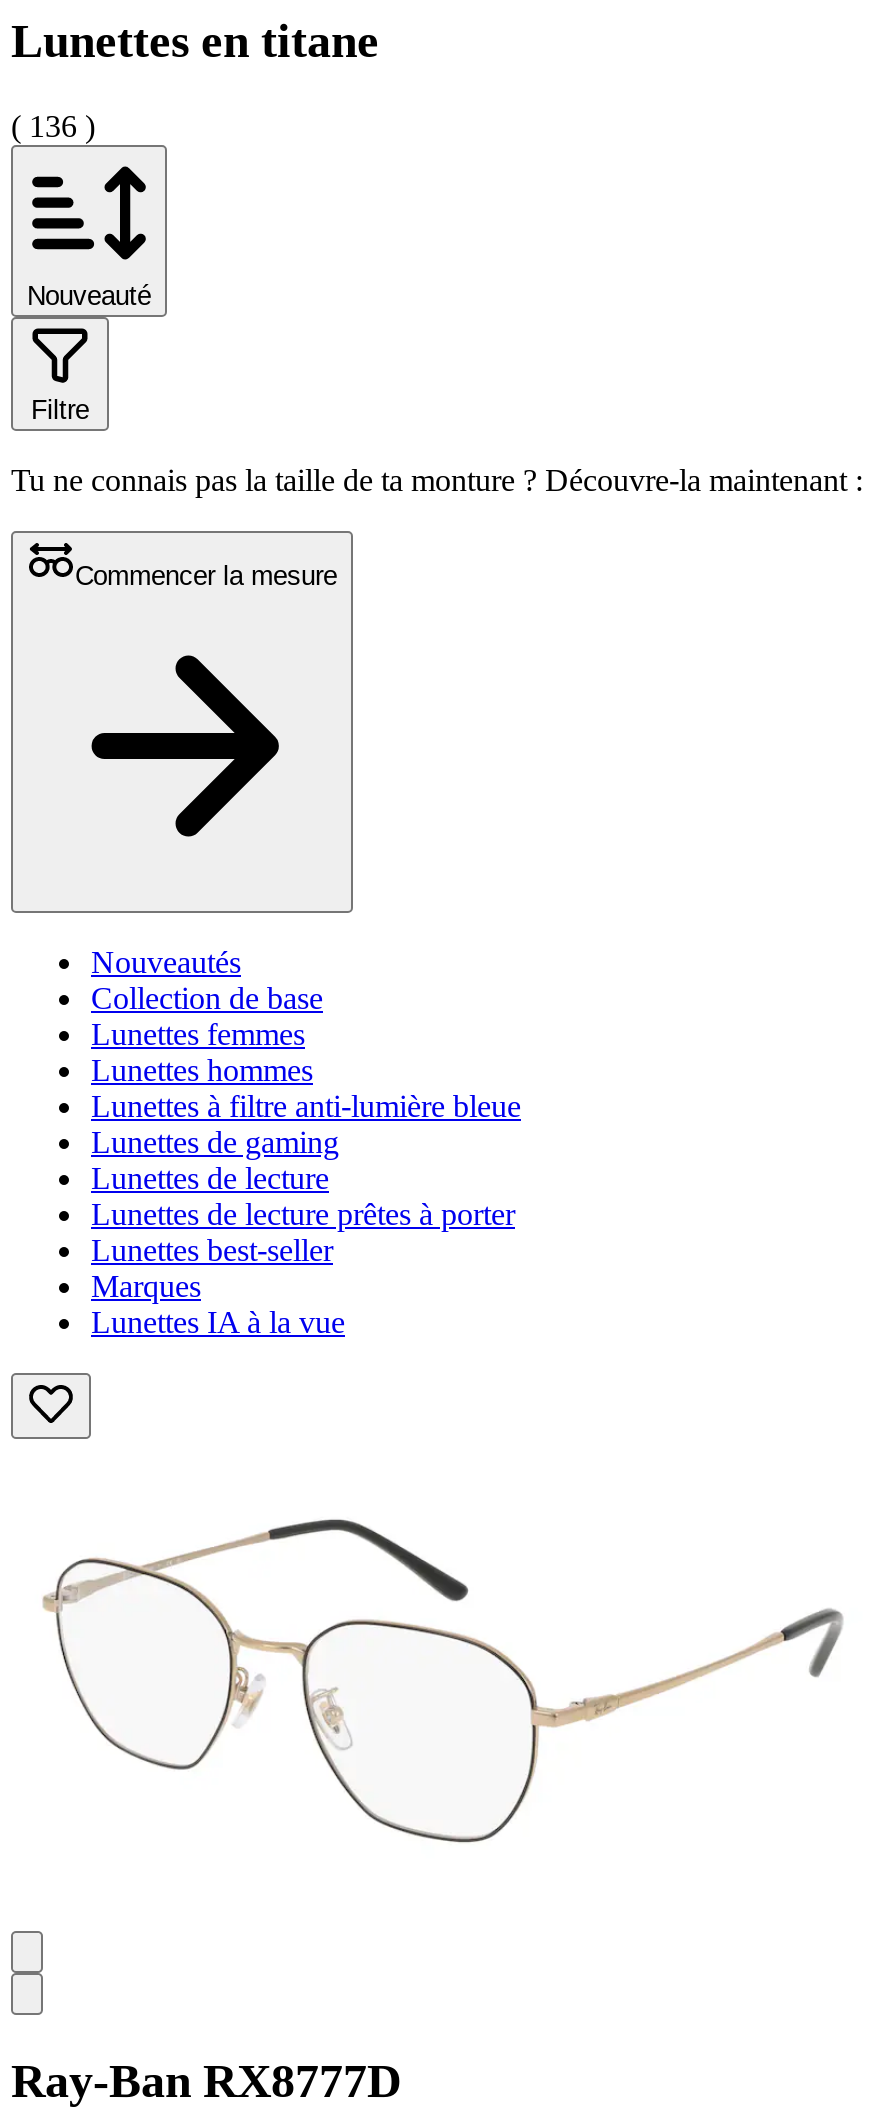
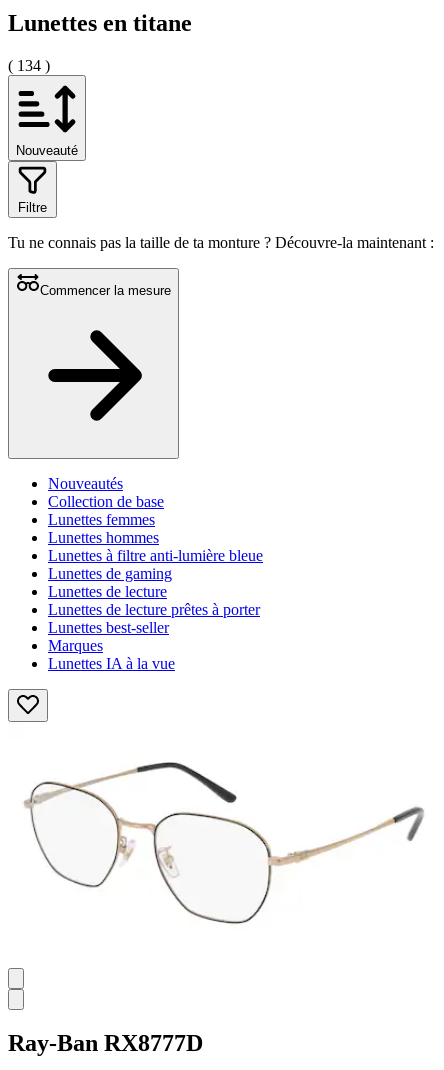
- ( 136 )
+ ( 134 )
